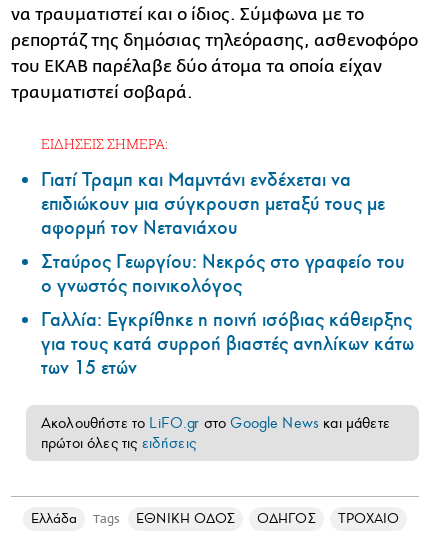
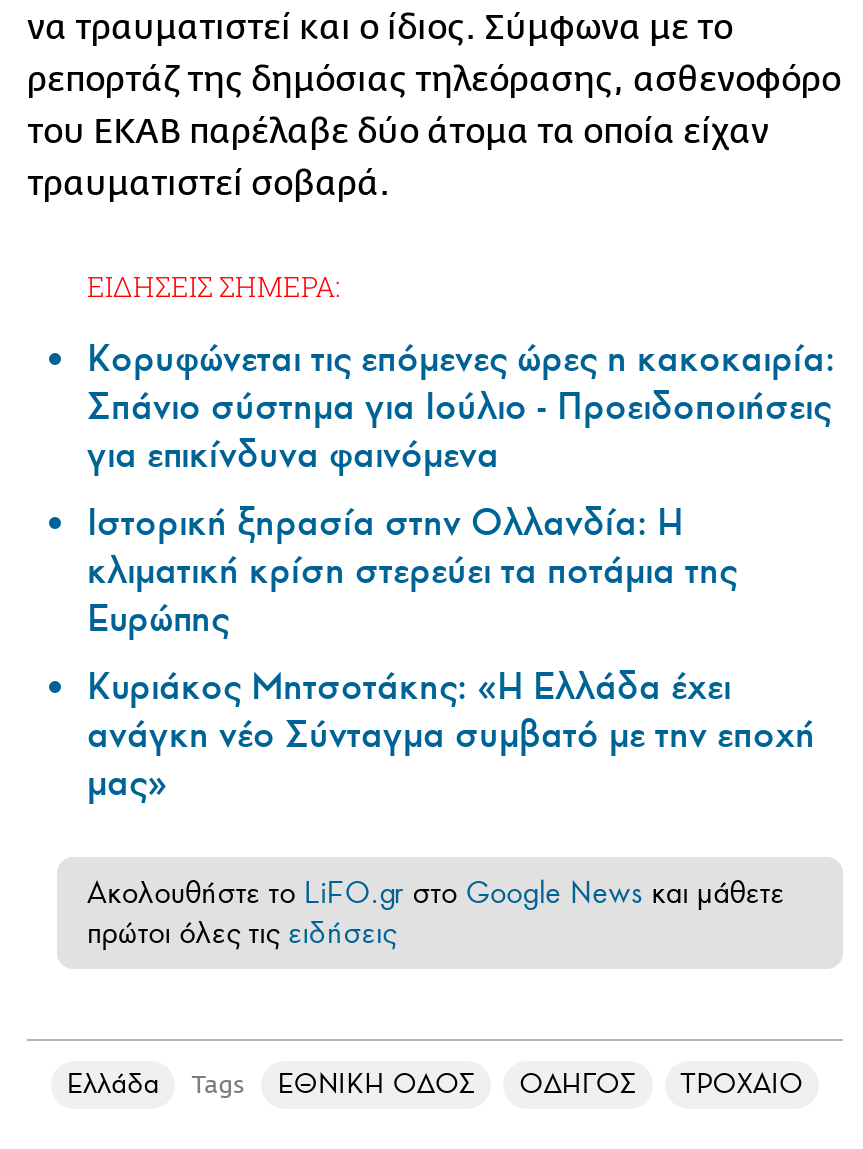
- Γιατί Τραμπ και Μαμντάνι ενδέχεται να
- επιδιώκουν μια σύγκρουση μεταξύ τους με
- αφορμή τον Νετανιάχου
- Σταύρος Γεωργίου: Νεκρός στο γραφείο του
- ο γνωστός ποινικολόγος
- Γαλλία: Εγκρίθηκε η ποινή ισόβιας κάθειρξης
- για τους κατά συρροή βιαστές ανηλίκων κάτω
- των 15 ετών
+ Κορυφώνεται τις επόμενες ώρες η κακοκαιρία:
+ Σπάνιο σύστημα για Ιούλιο - Προειδοποιήσεις
+ για επικίνδυνα φαινόμενα
+ Ιστορική ξηρασία στην Ολλανδία: Η
+ κλιματική κρίση στερεύει τα ποτάμια της
+ Ευρώπης
+ Κυριάκος Μητσοτάκης: «Η Ελλάδα έχει
+ ανάγκη νέο Σύνταγμα συμβατό με την εποχή
+ μας»
